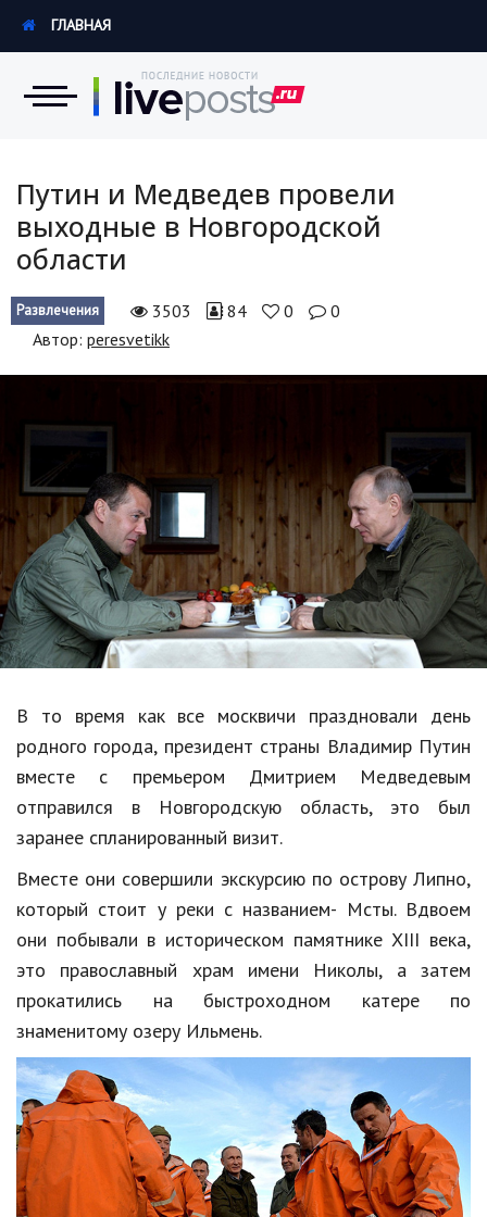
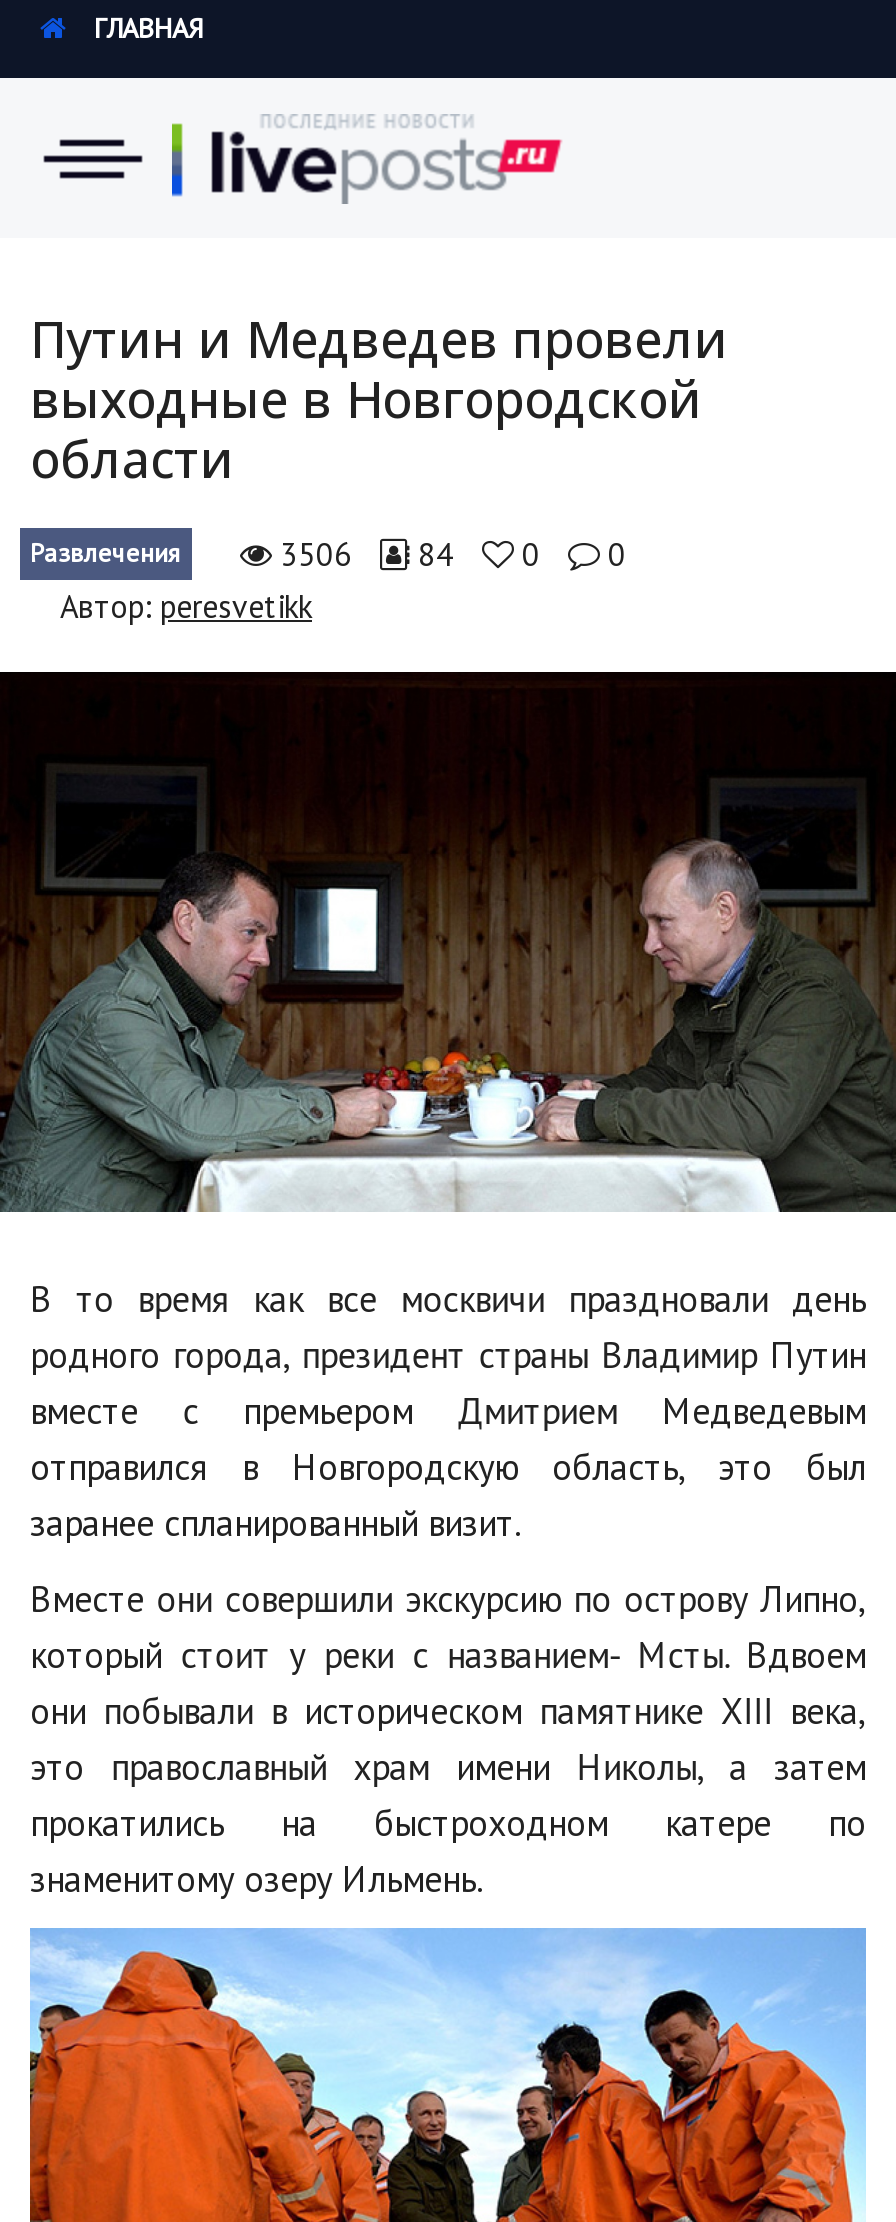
- 3503 84 0 0
+ 3506 84 0 0
